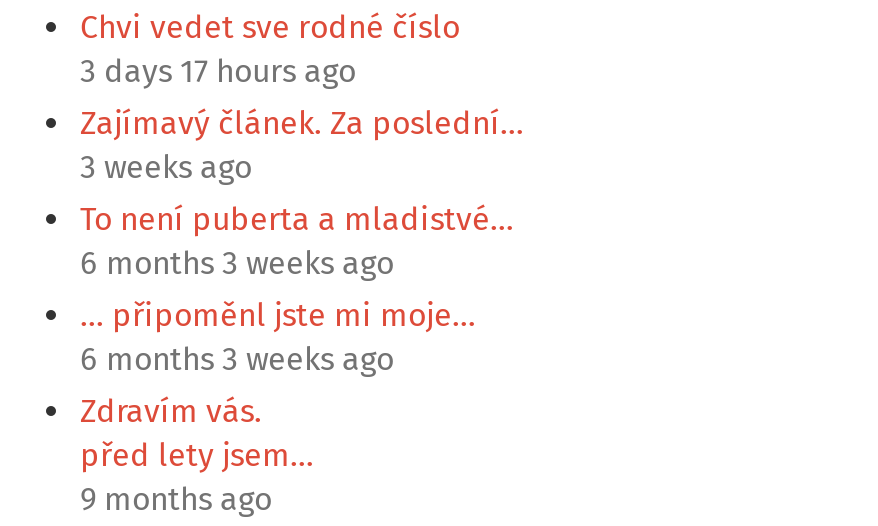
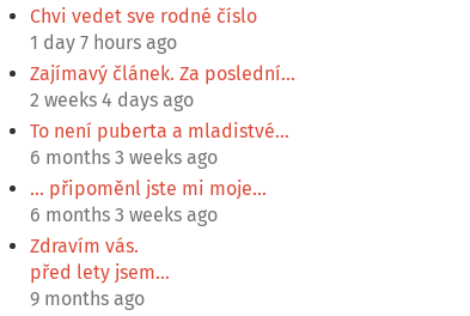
- 3 days 17 hours ago
+ 1 day 7 hours ago

- 3 weeks ago
+ 2 weeks 4 days ago
